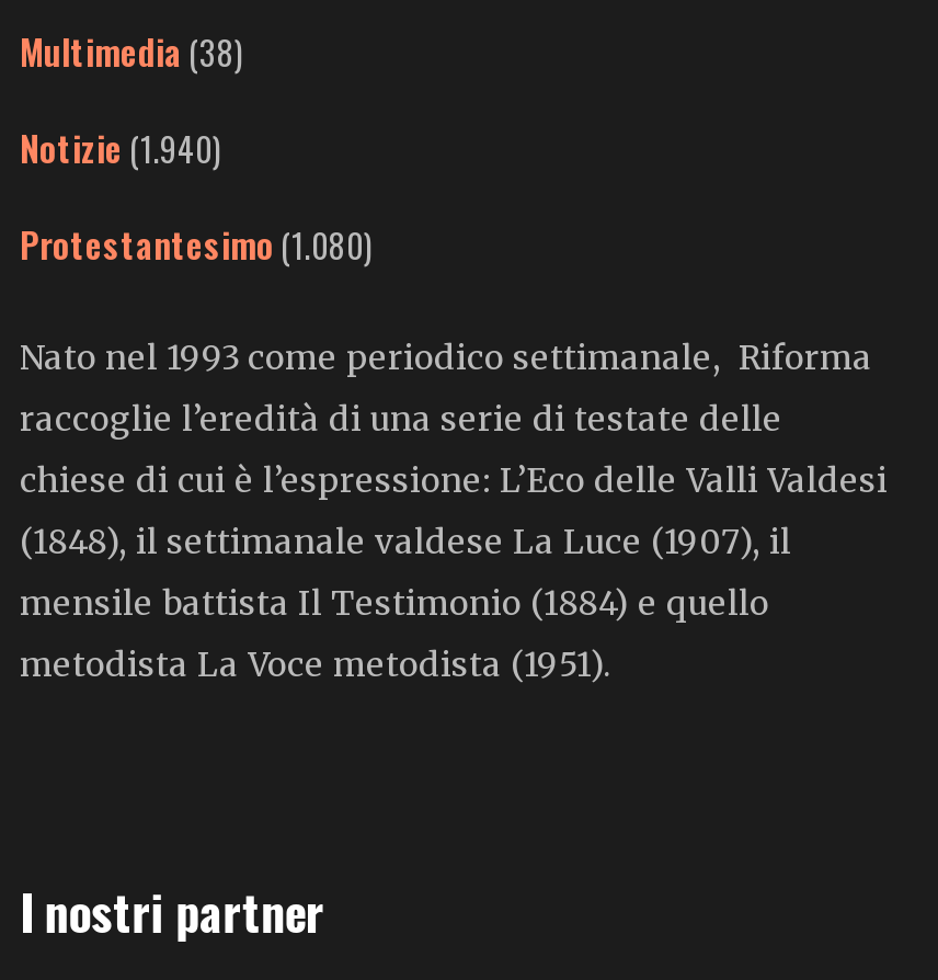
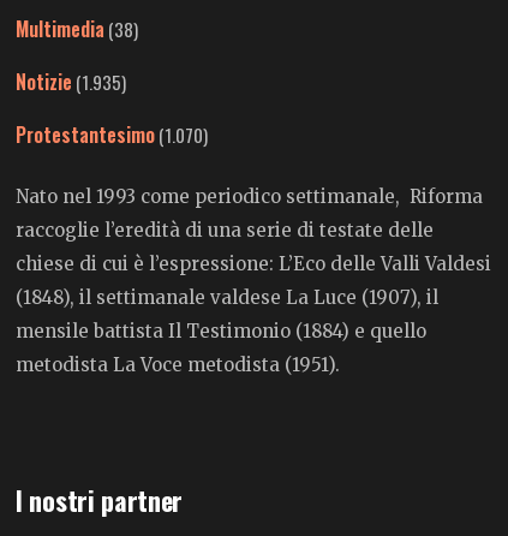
- Notizie (1.940)
+ Notizie (1.935)

- Protestantesimo (1.080)
+ Protestantesimo (1.070)
